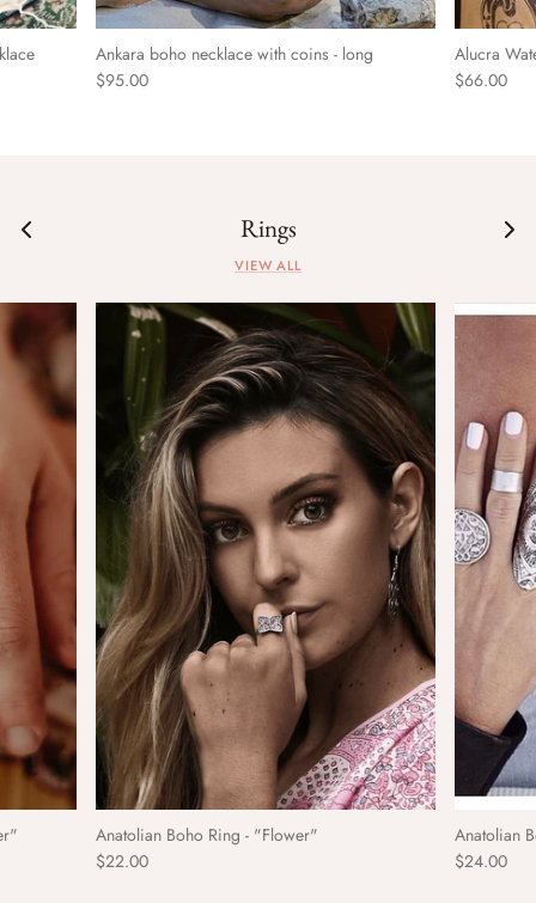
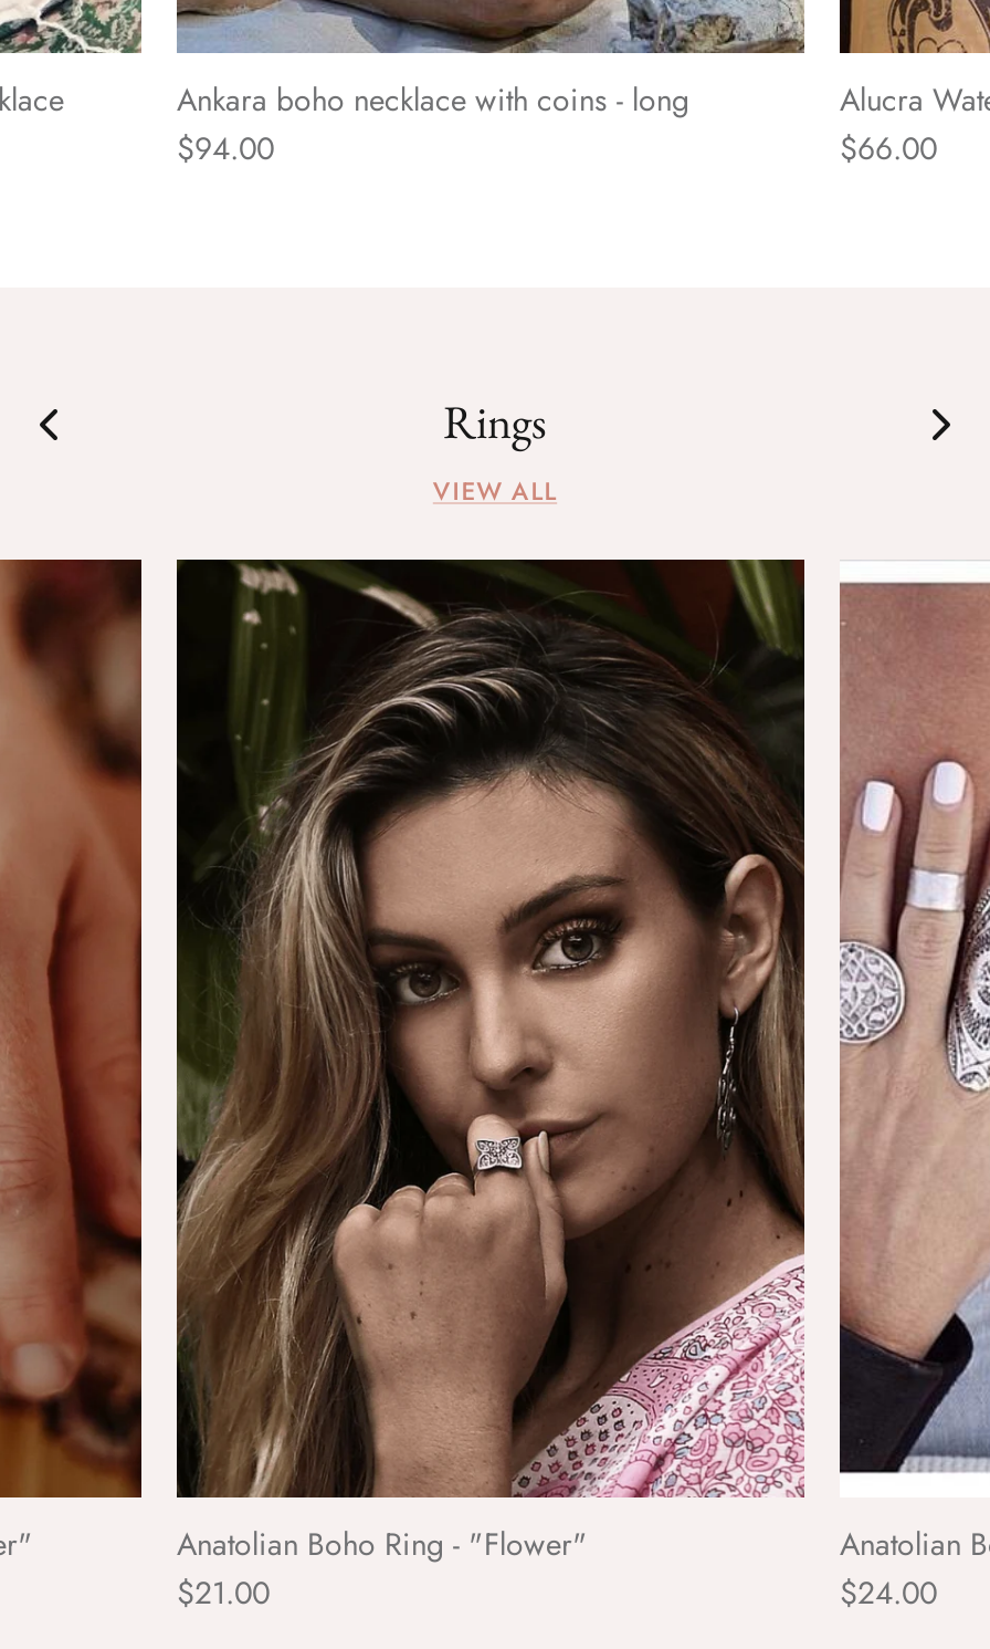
- $95.00
+ $94.00

- $22.00
+ $21.00
